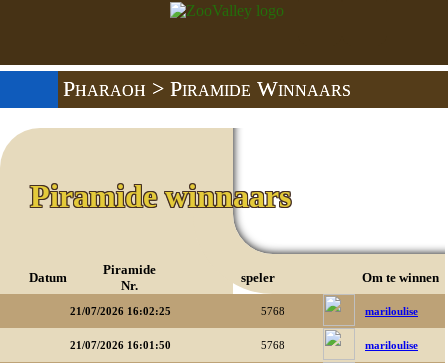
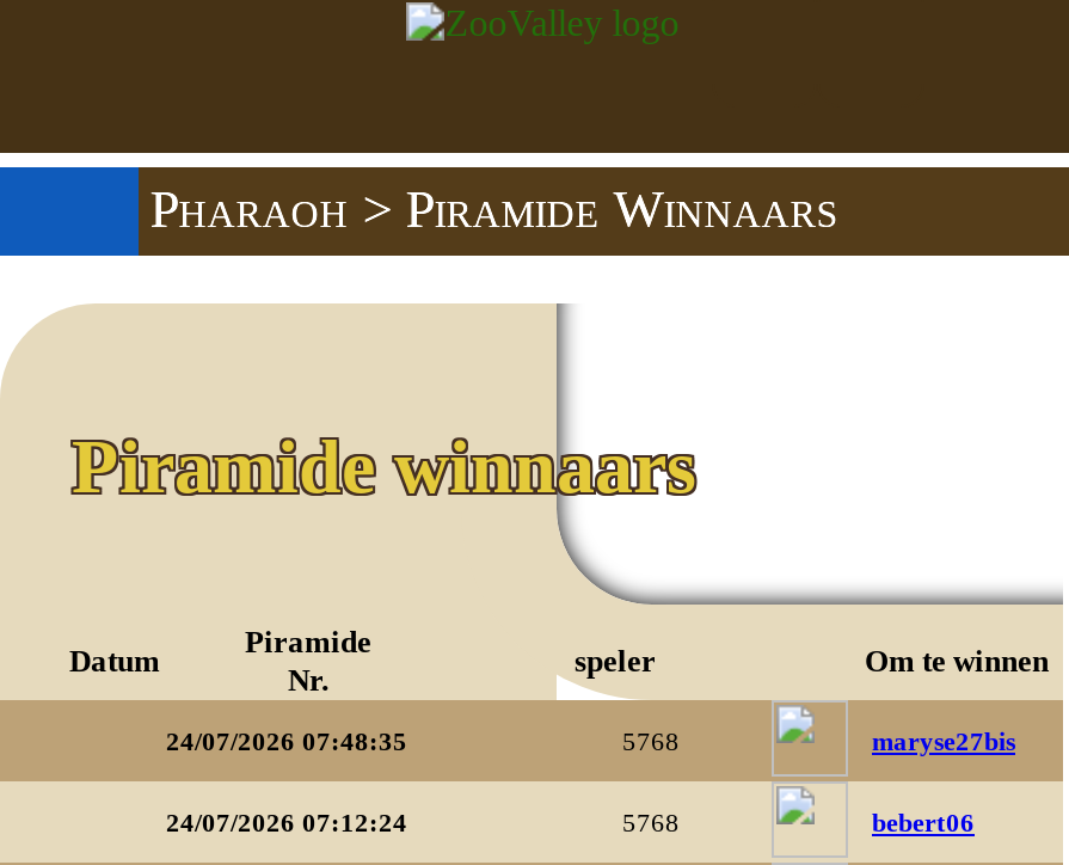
- 21/07/2026 16:02:25
+ 24/07/2026 07:48:35

- mariloulise
+ maryse27bis

- 21/07/2026 16:01:50
+ 24/07/2026 07:12:24

- mariloulise
+ bebert06
